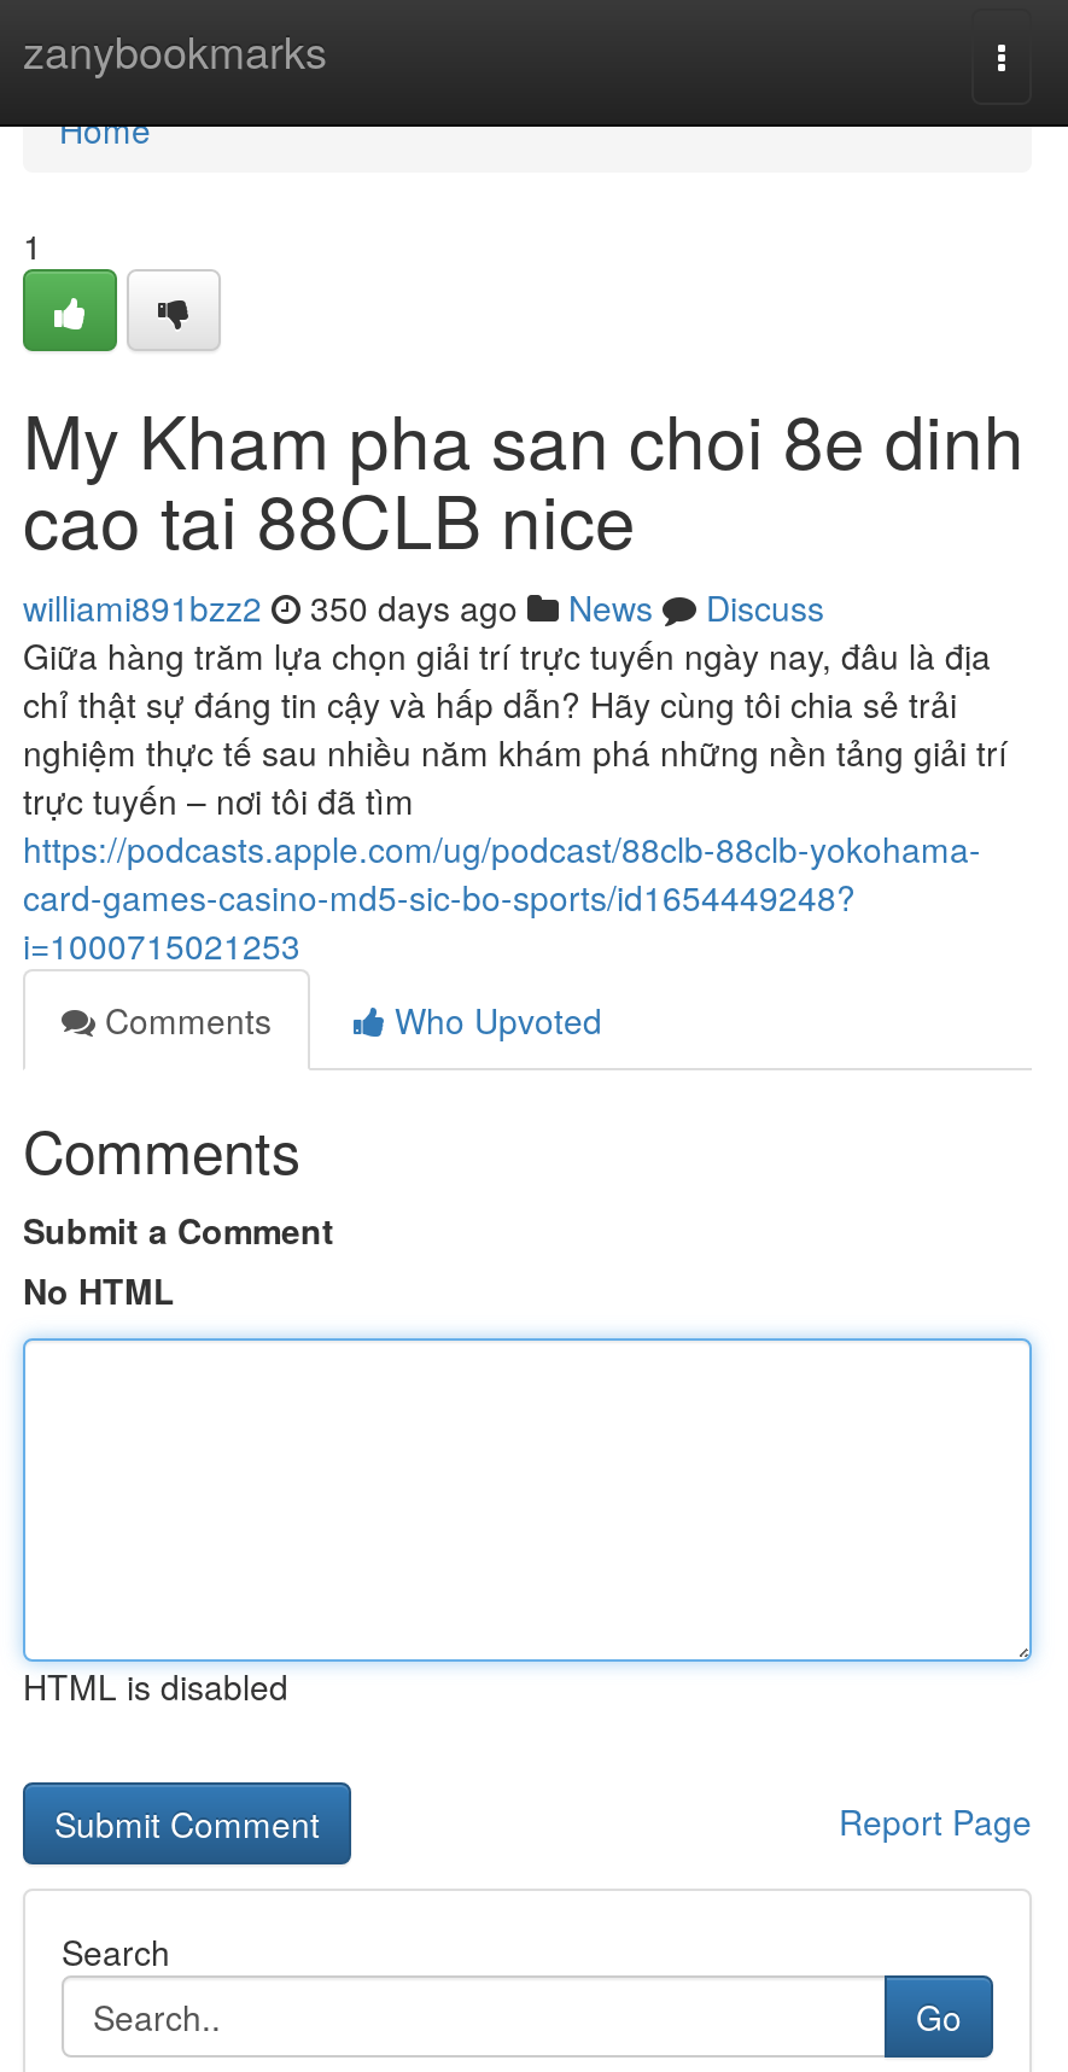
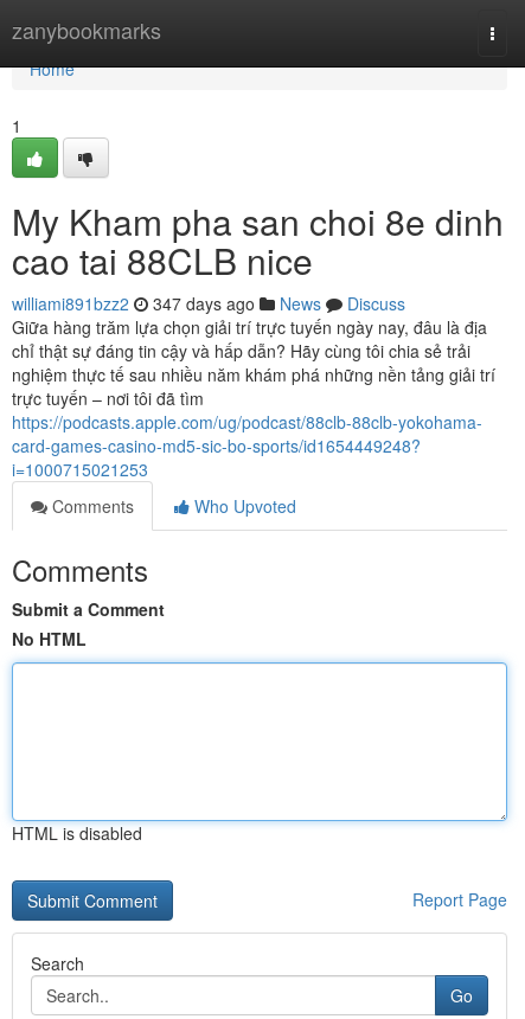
- williami891bzz2 350 days ago News Discuss
+ williami891bzz2 347 days ago News Discuss
